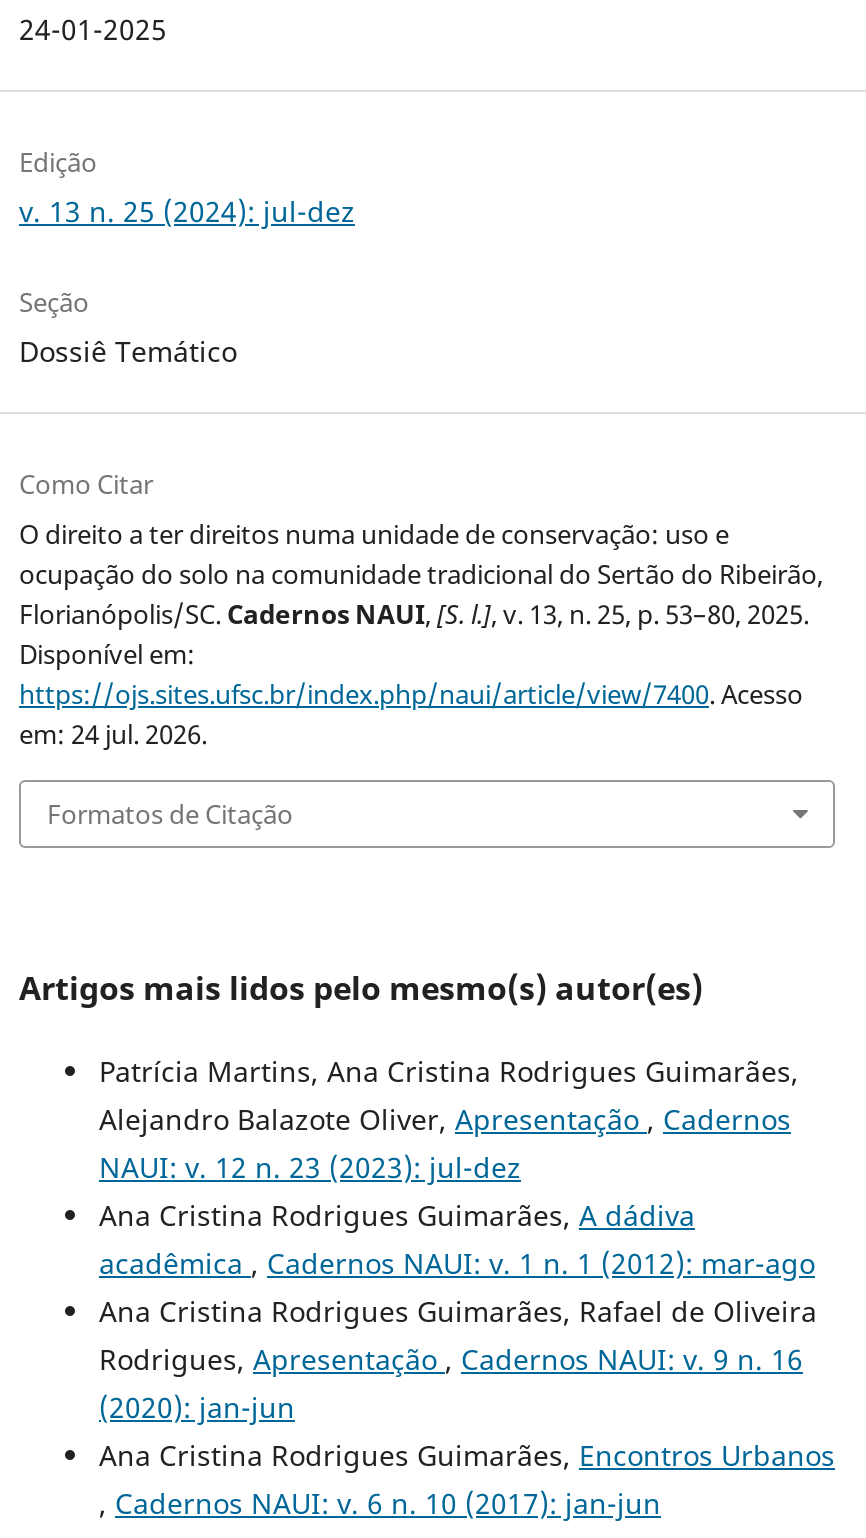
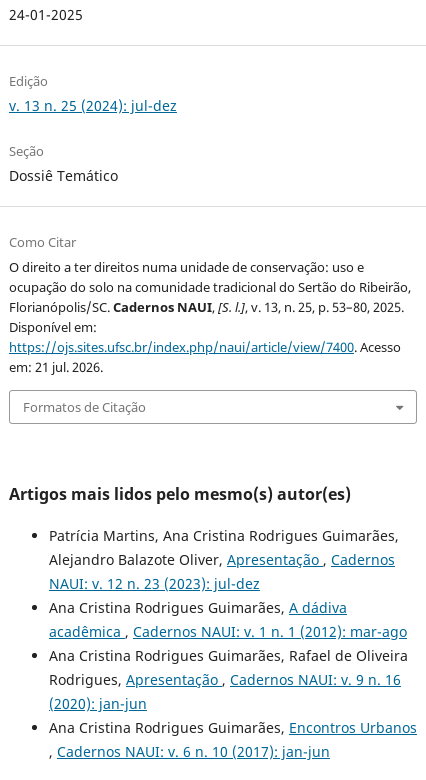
- em: 24 jul. 2026.
+ em: 21 jul. 2026.
